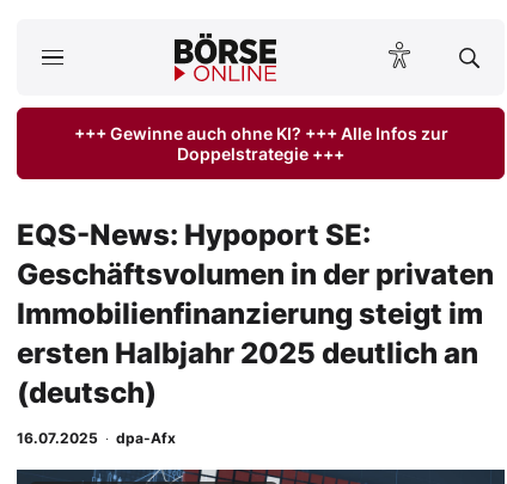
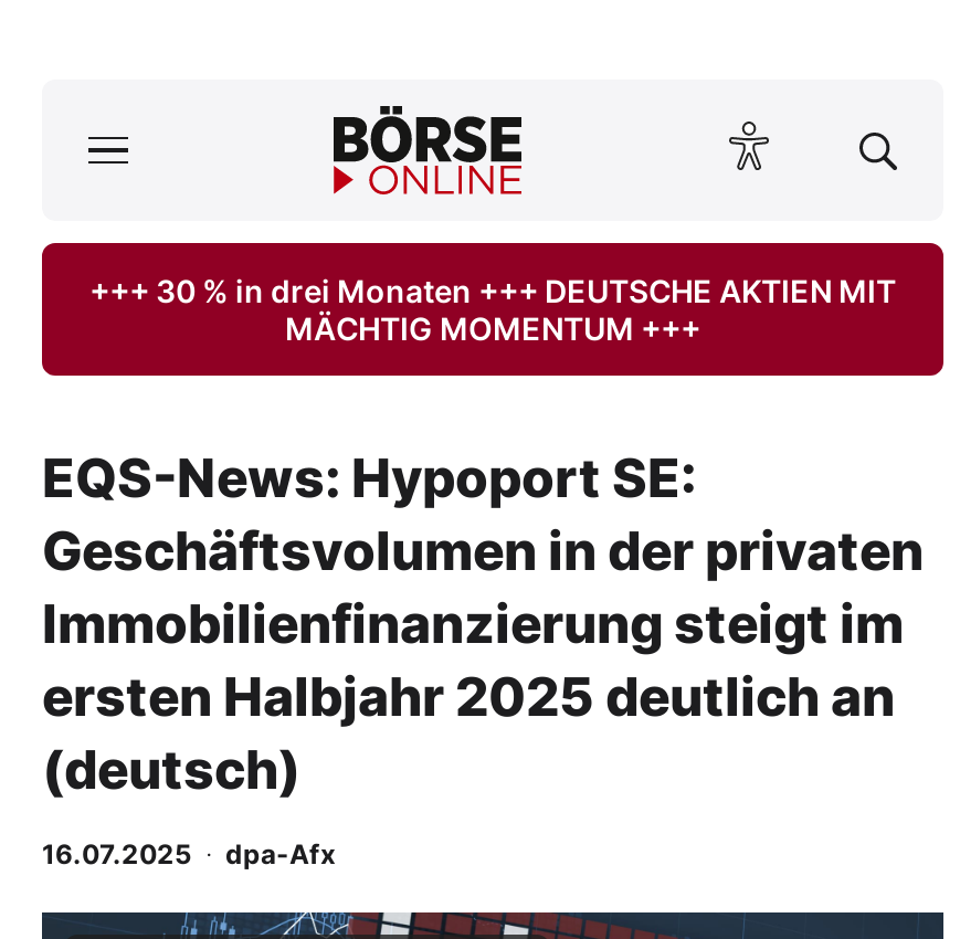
- +++ Gewinne auch ohne KI? +++ Alle Infos zur
- Doppelstrategie +++
+ +++ 30 % in drei Monaten +++ DEUTSCHE AKTIEN MIT
+ MÄCHTIG MOMENTUM +++
